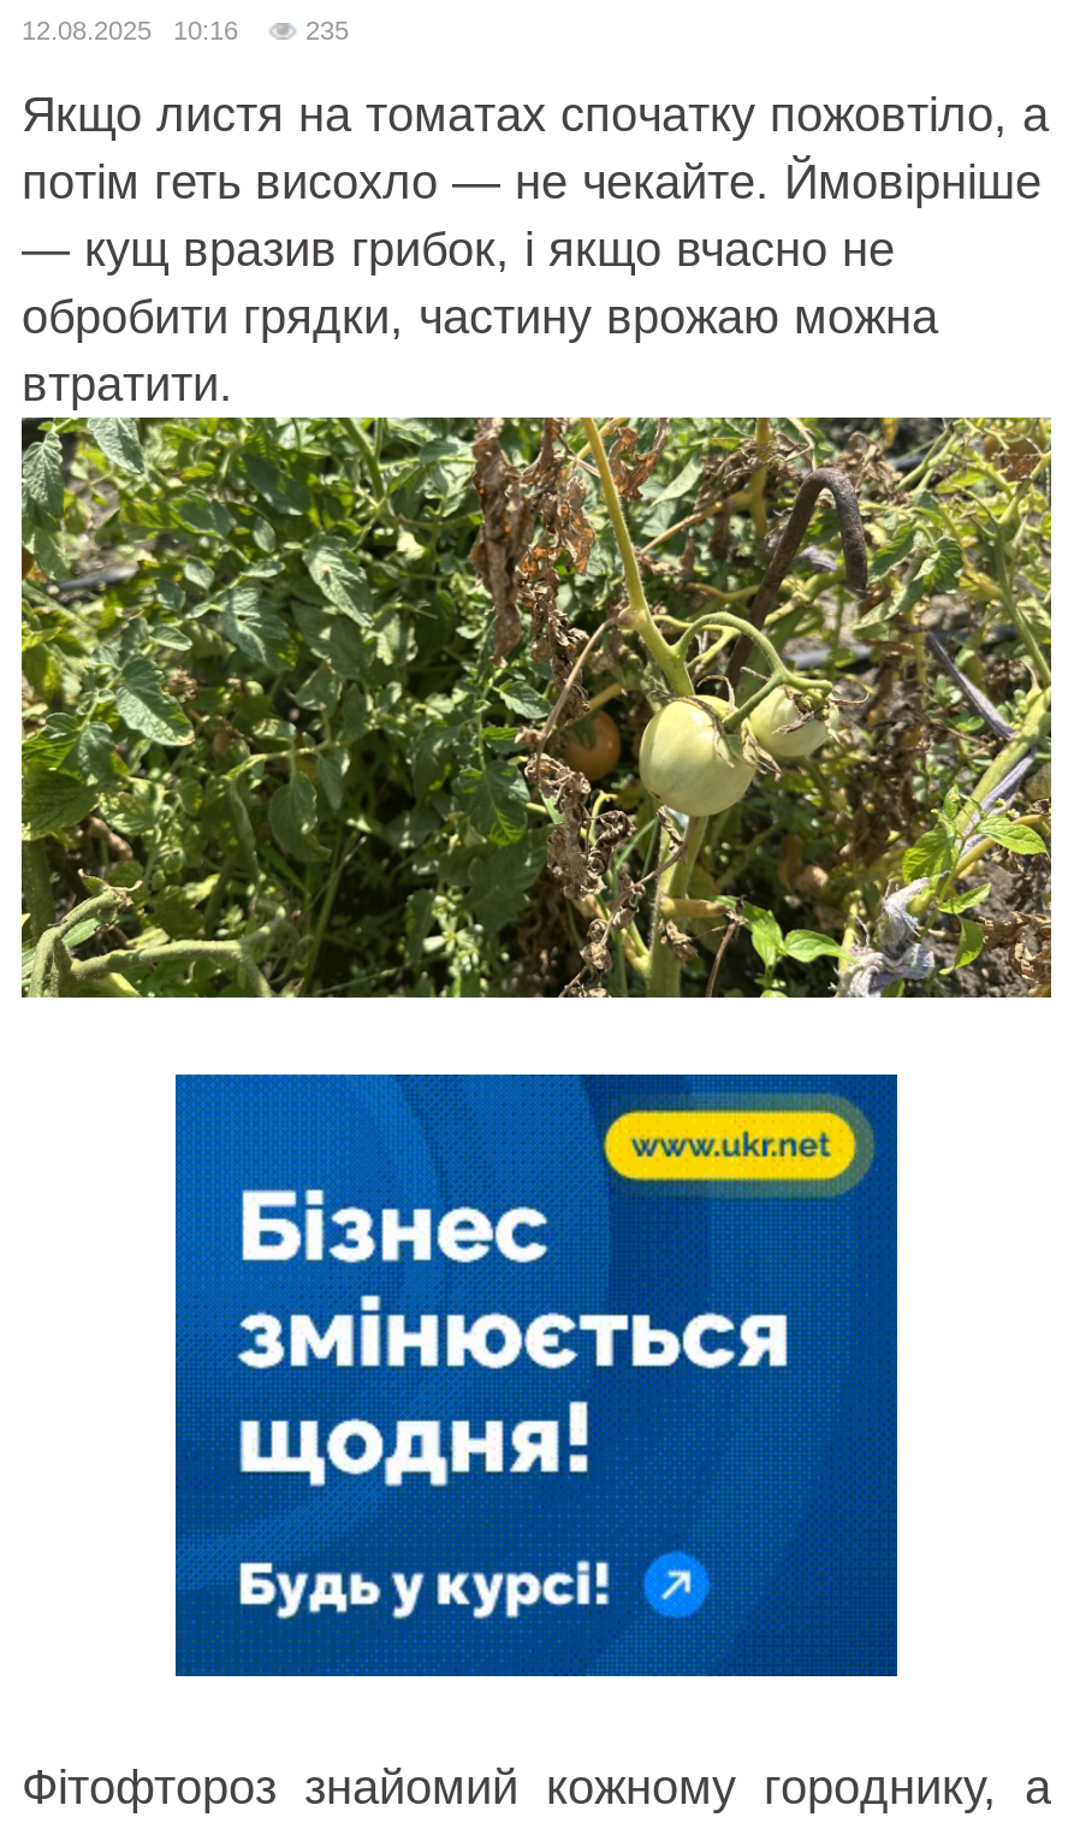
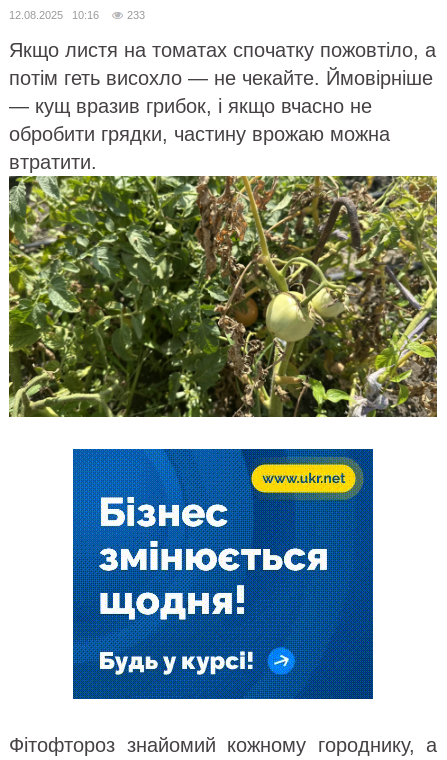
- 12.08.2025 10:16 235
+ 12.08.2025 10:16 233
